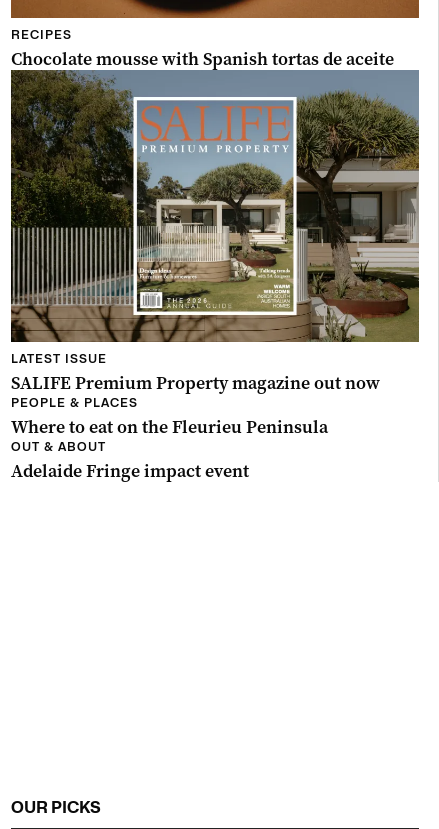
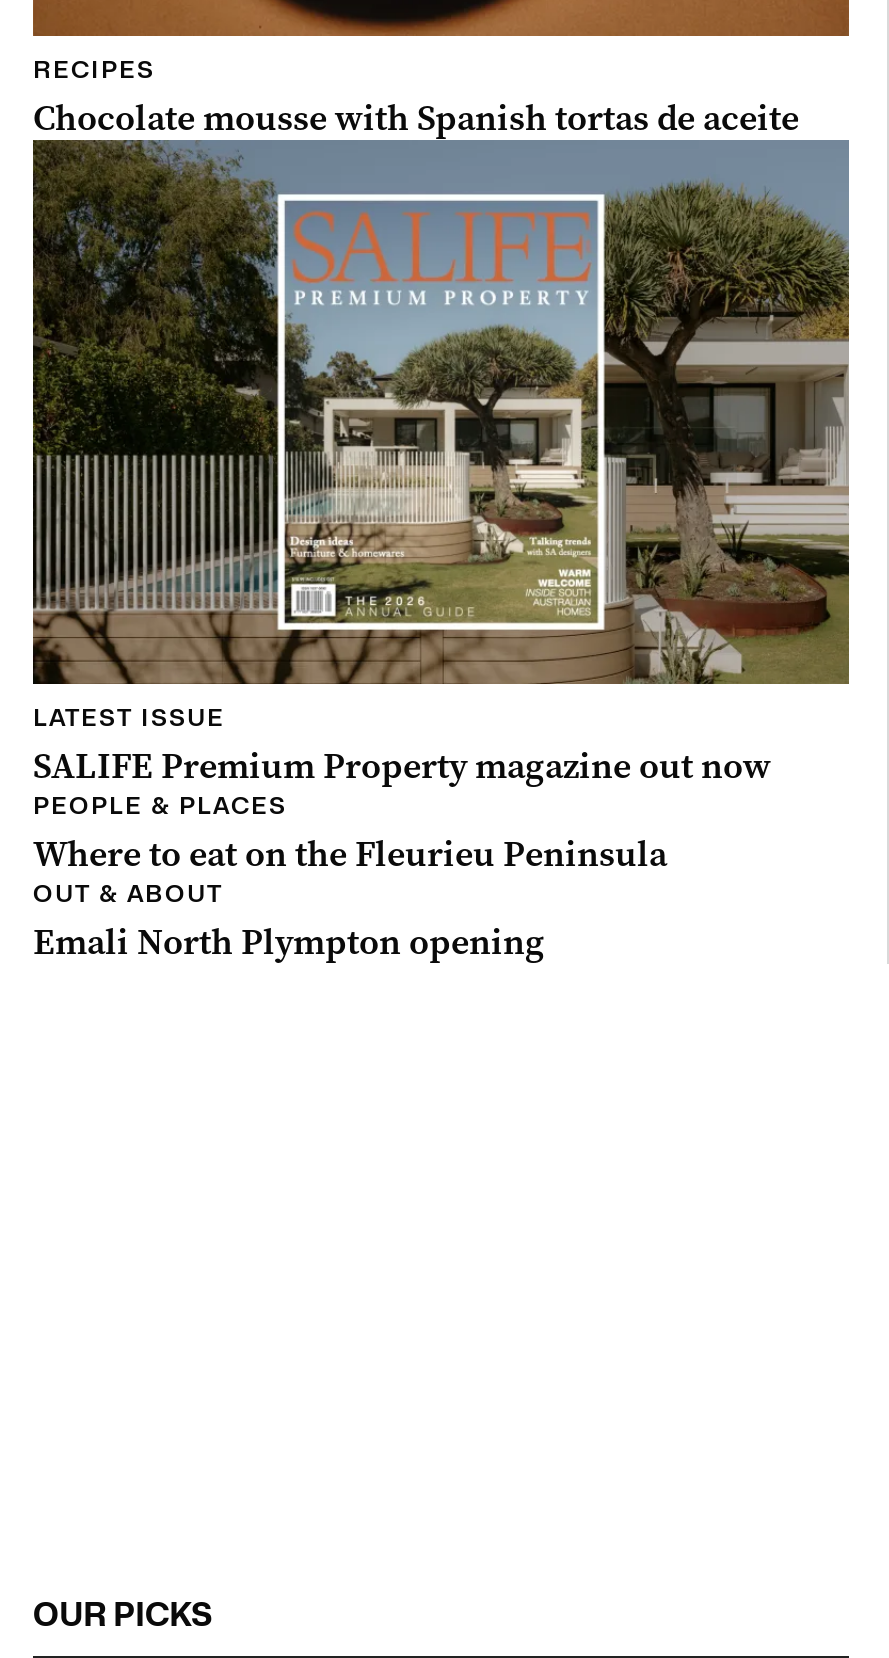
- Adelaide Fringe impact event
+ Emali North Plympton opening
